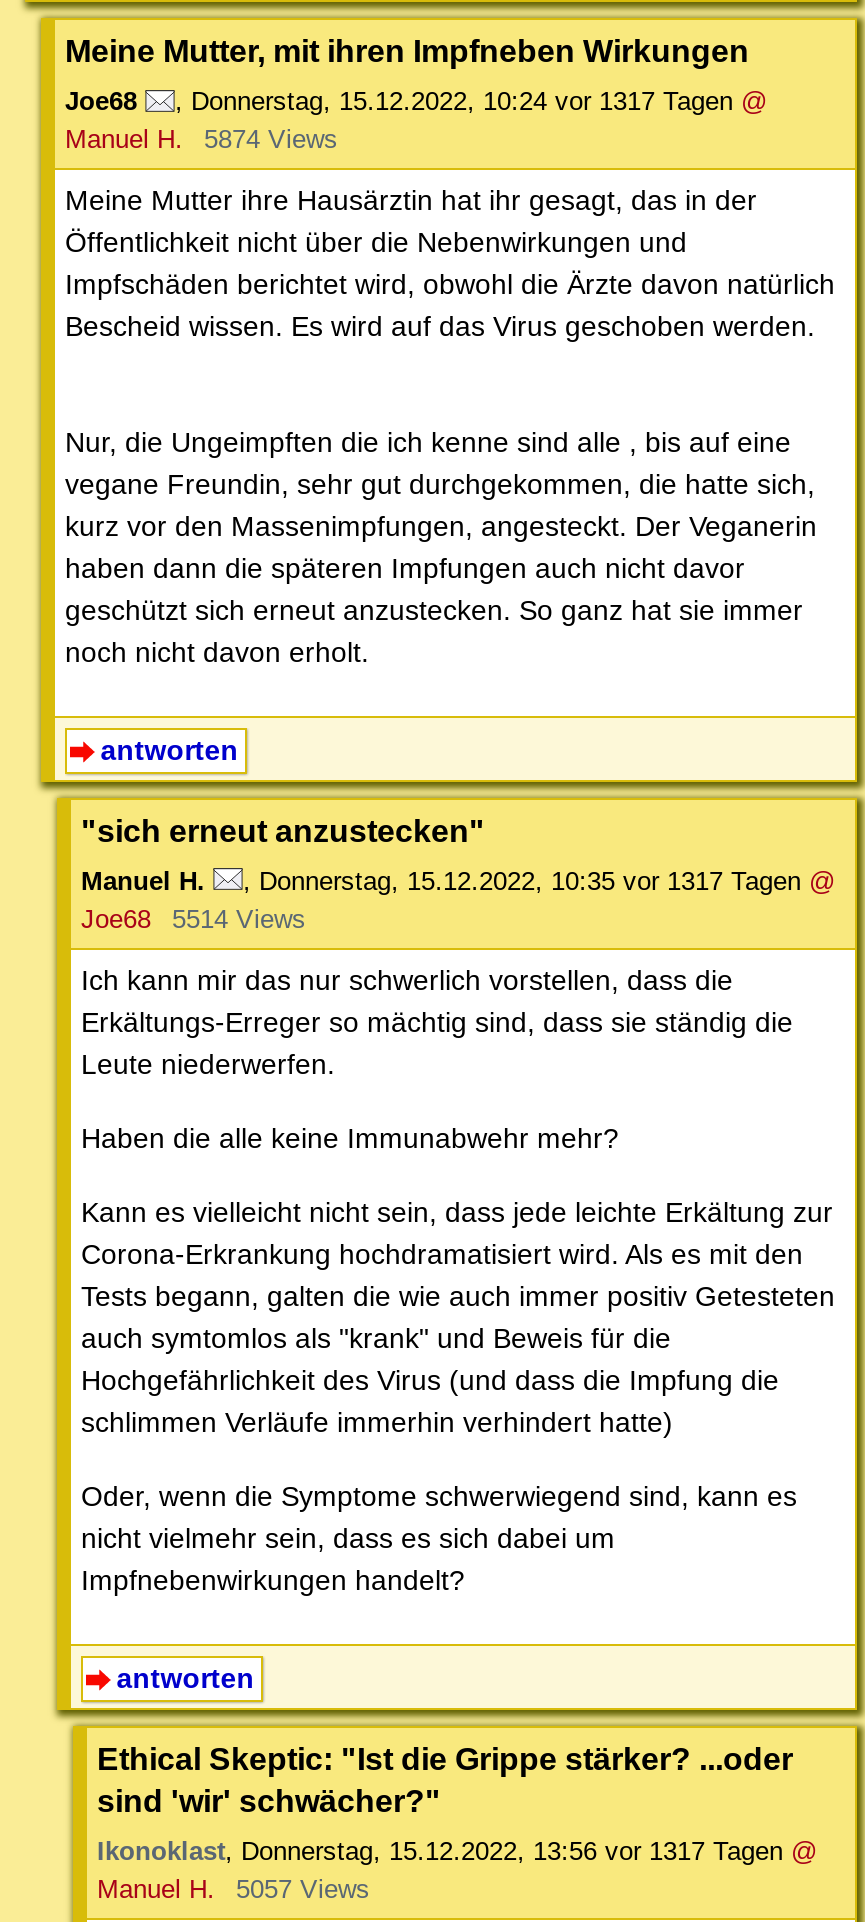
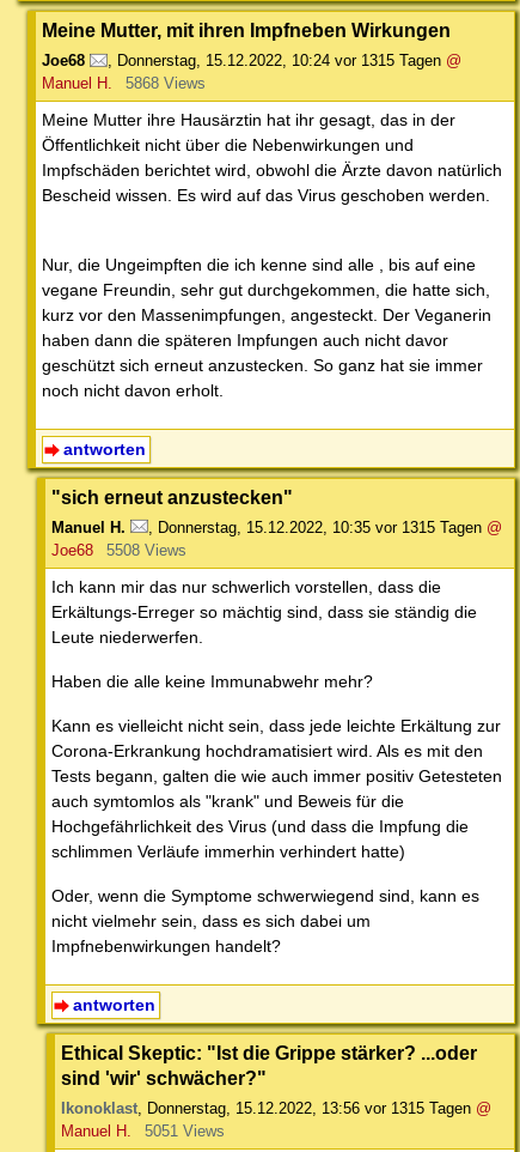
- , Donnerstag, 15.12.2022, 10:24 vor 1317 Tagen @
+ , Donnerstag, 15.12.2022, 10:24 vor 1315 Tagen @

- Manuel H. 5874 Views
+ Manuel H. 5868 Views

- , Donnerstag, 15.12.2022, 10:35 vor 1317 Tagen @
+ , Donnerstag, 15.12.2022, 10:35 vor 1315 Tagen @

- Joe68 5514 Views
+ Joe68 5508 Views

- Ikonoklast, Donnerstag, 15.12.2022, 13:56 vor 1317 Tagen @
+ Ikonoklast, Donnerstag, 15.12.2022, 13:56 vor 1315 Tagen @

- Manuel H. 5057 Views
+ Manuel H. 5051 Views
